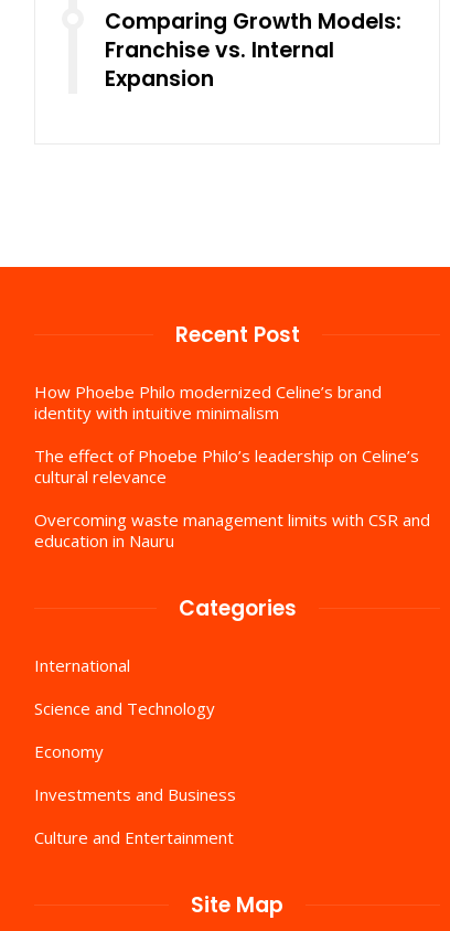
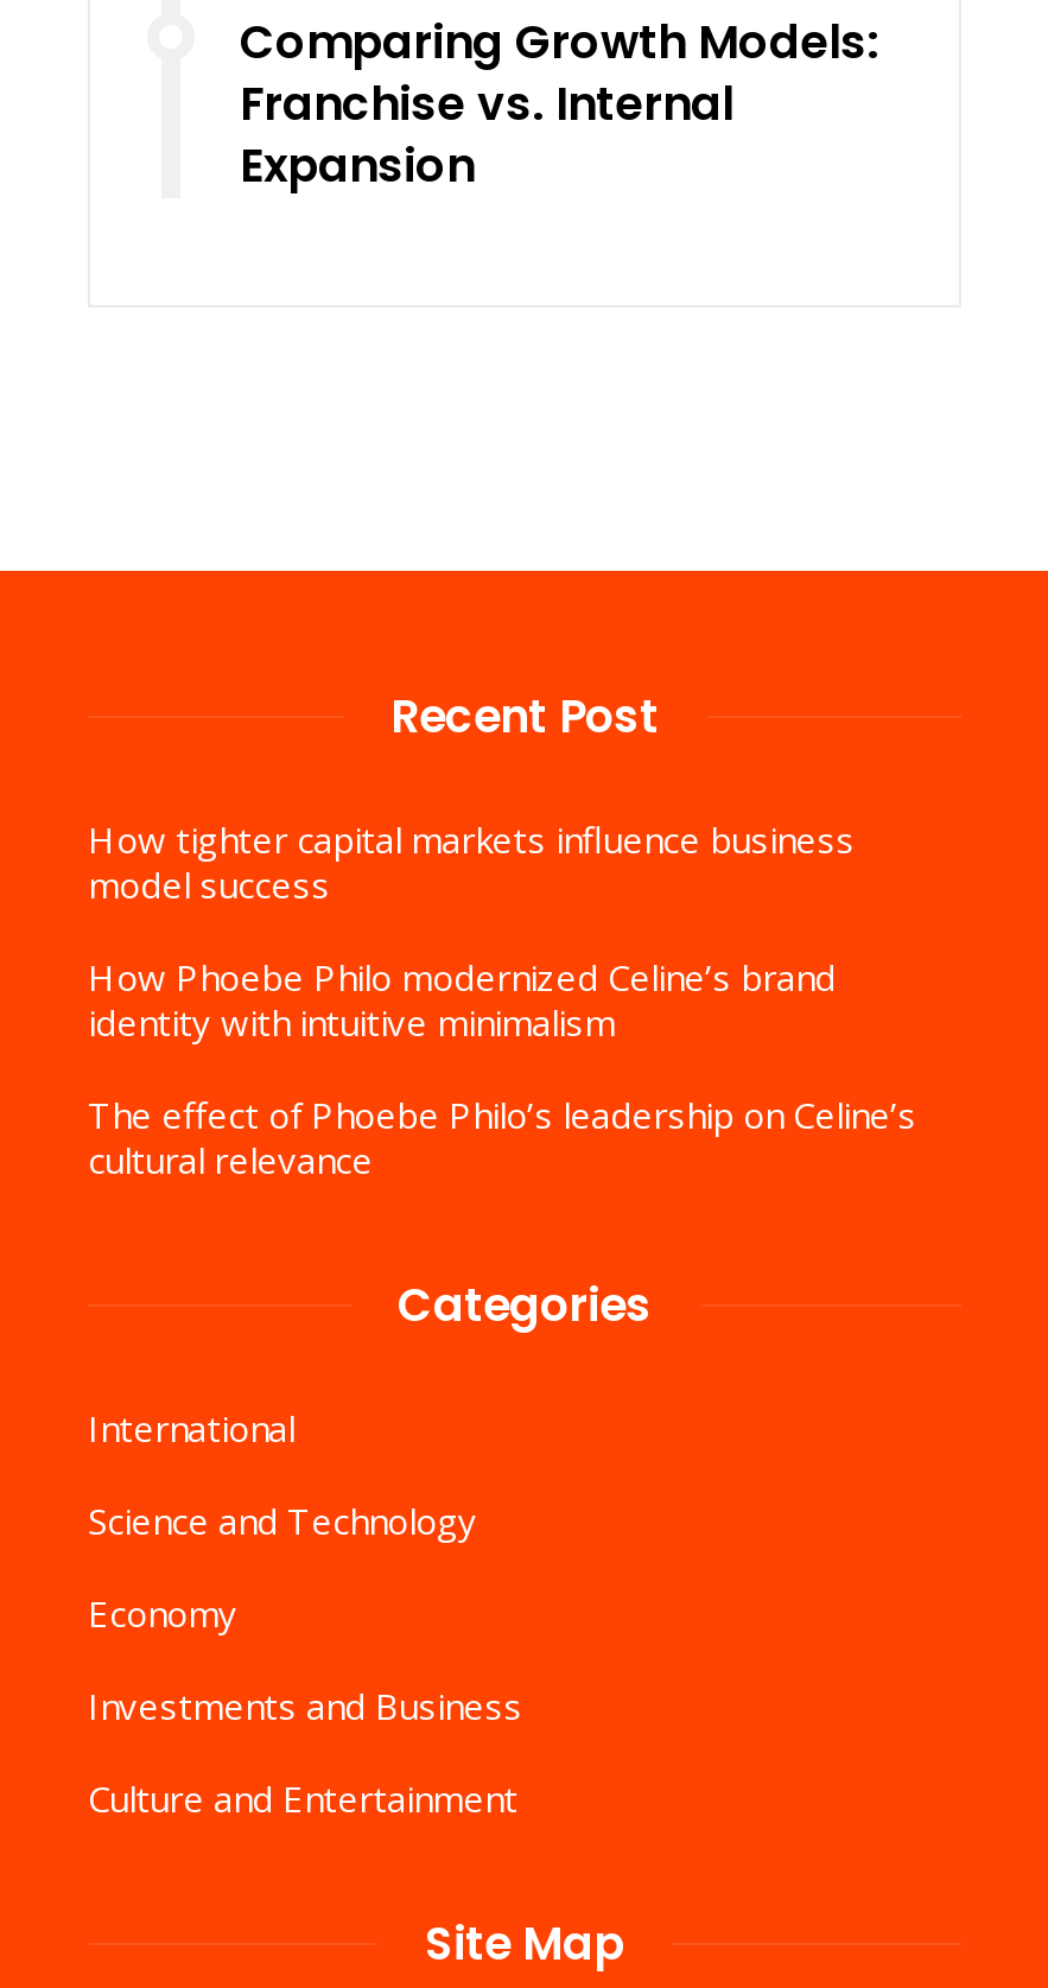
+ How tighter capital markets influence business
+ model success

moved down: How Phoebe Philo modernized Celine’s brand | identity with intuitive minimalism | The effect of Phoebe Philo’s leadership on Celine’s | cultural relevance

- Overcoming waste management limits with CSR and
- education in Nauru
